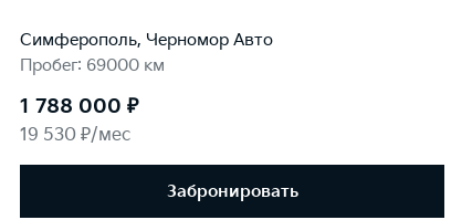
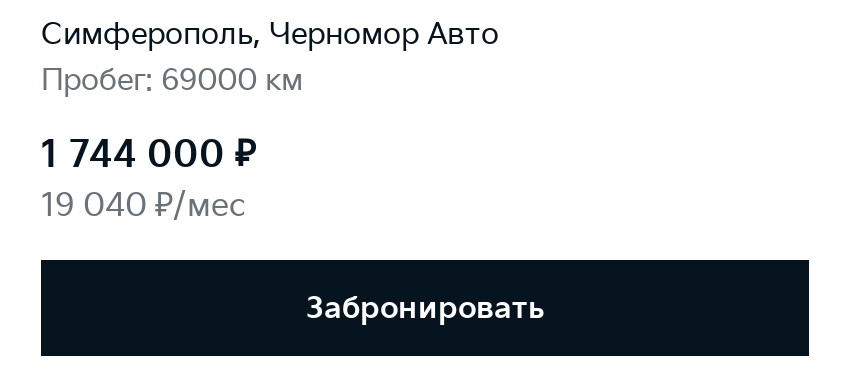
- 1 788 000 ₽
+ 1 744 000 ₽

- 19 530 ₽/мес
+ 19 040 ₽/мес
